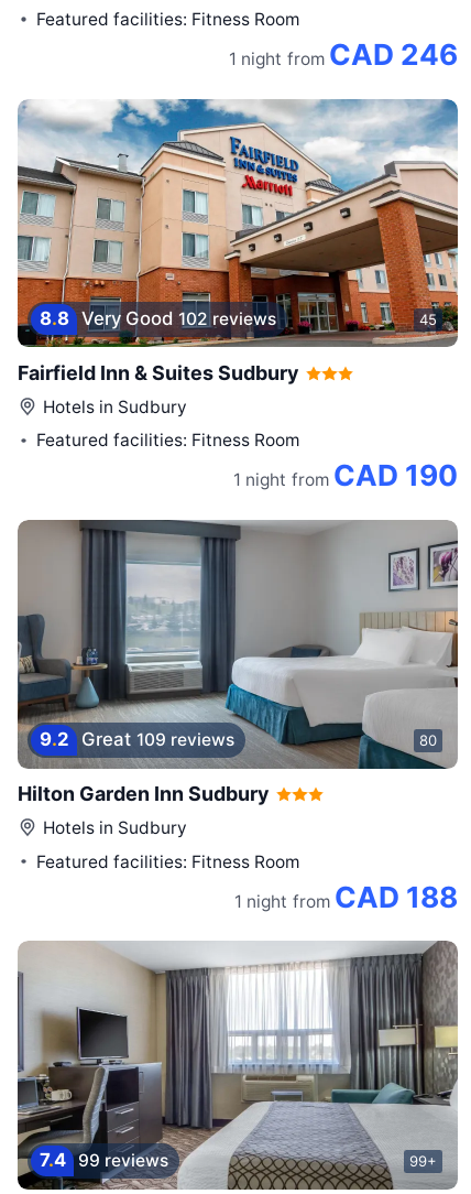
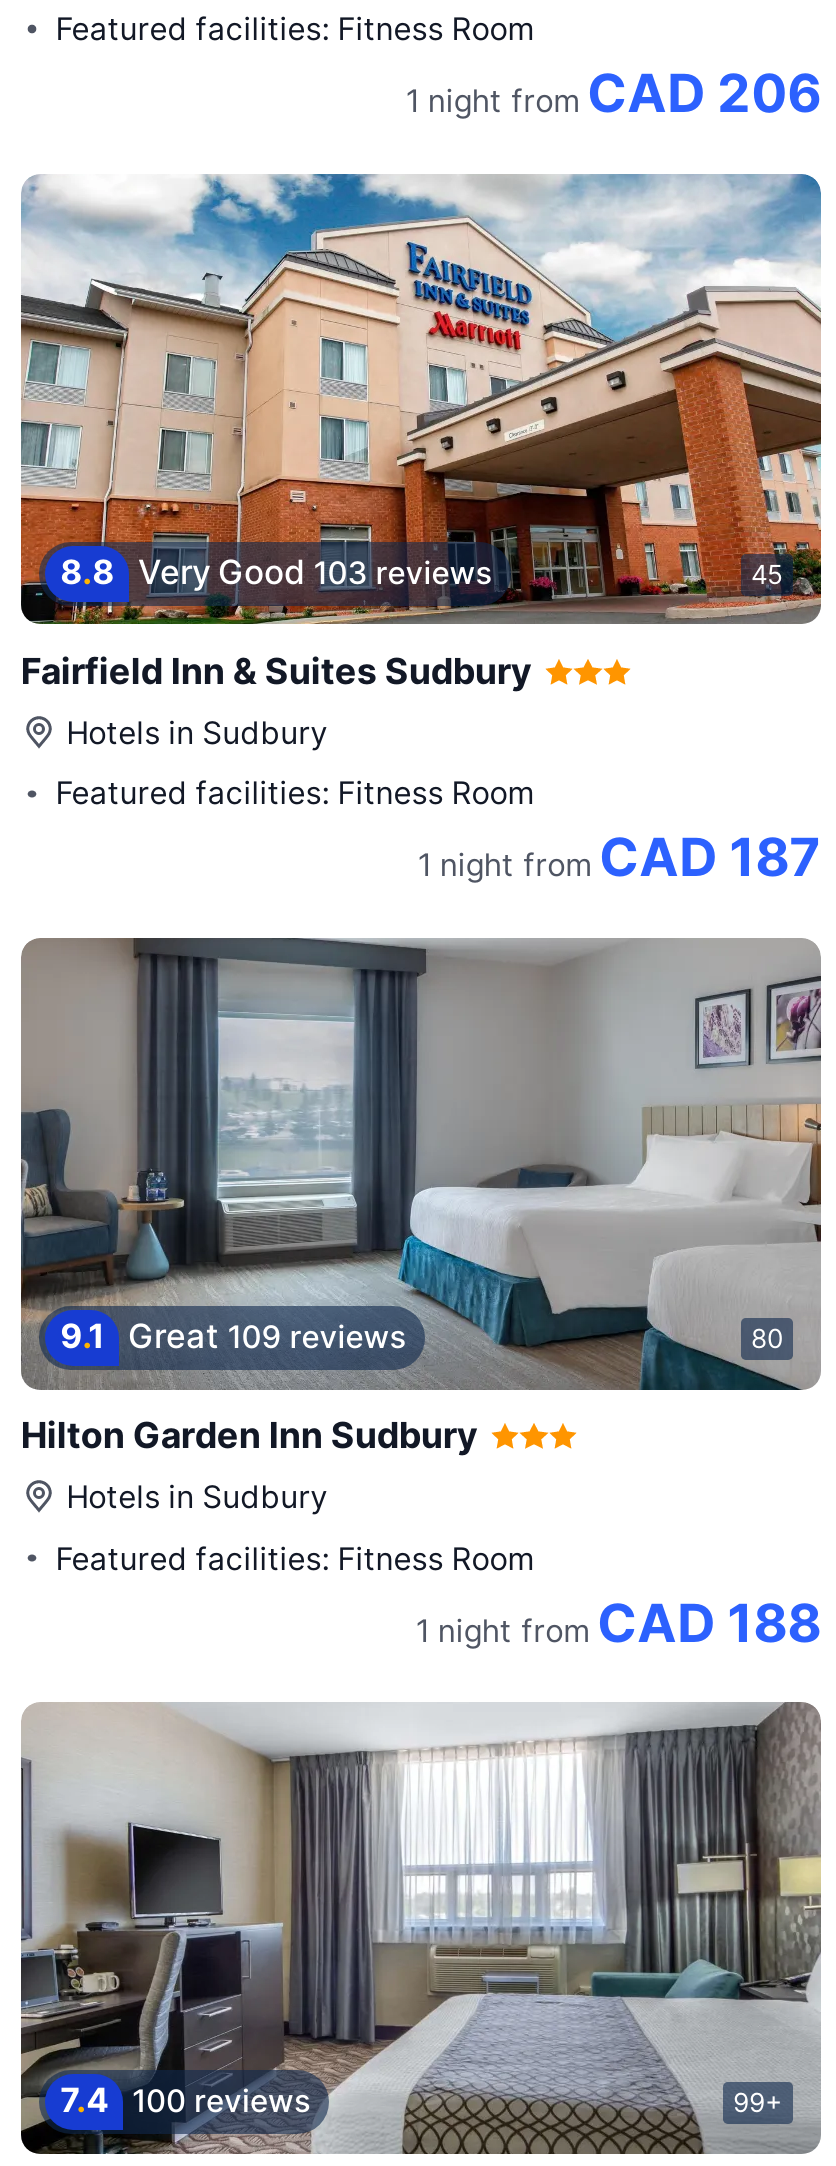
- 1 night from CAD 246
+ 1 night from CAD 206

- 8.8 Very Good 102 reviews
+ 8.8 Very Good 103 reviews

- 1 night from CAD 190
+ 1 night from CAD 187

- 9.2 Great 109 reviews
+ 9.1 Great 109 reviews

- 7.4 99 reviews
+ 7.4 100 reviews
